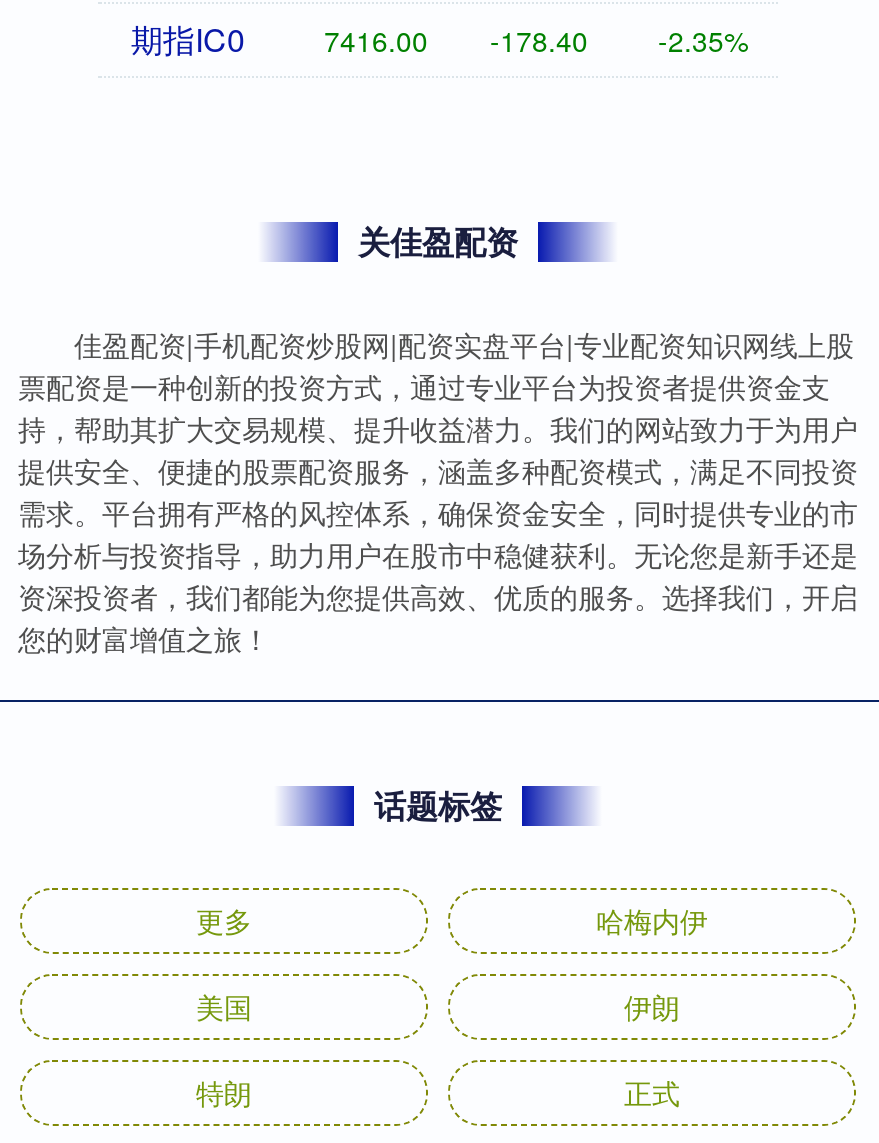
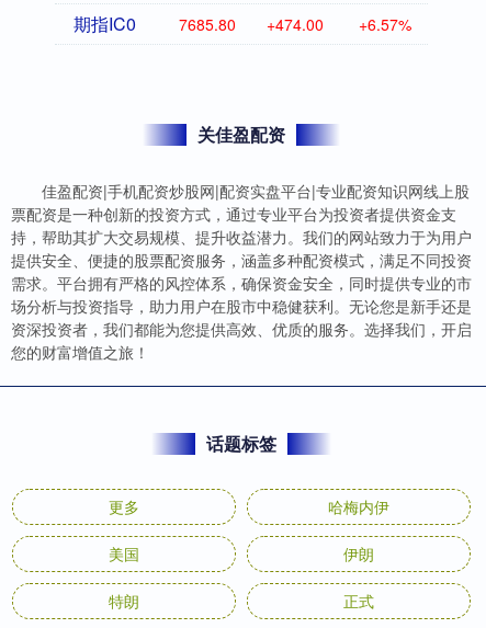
- 7416.00
+ 7685.80

- -178.40
+ +474.00

- -2.35%
+ +6.57%
